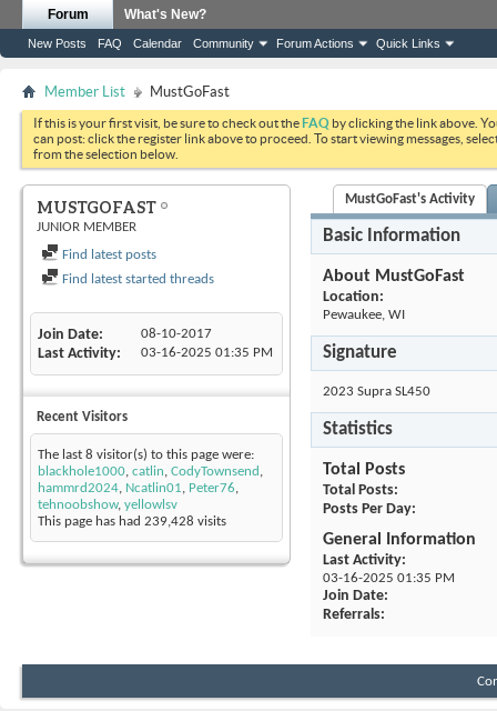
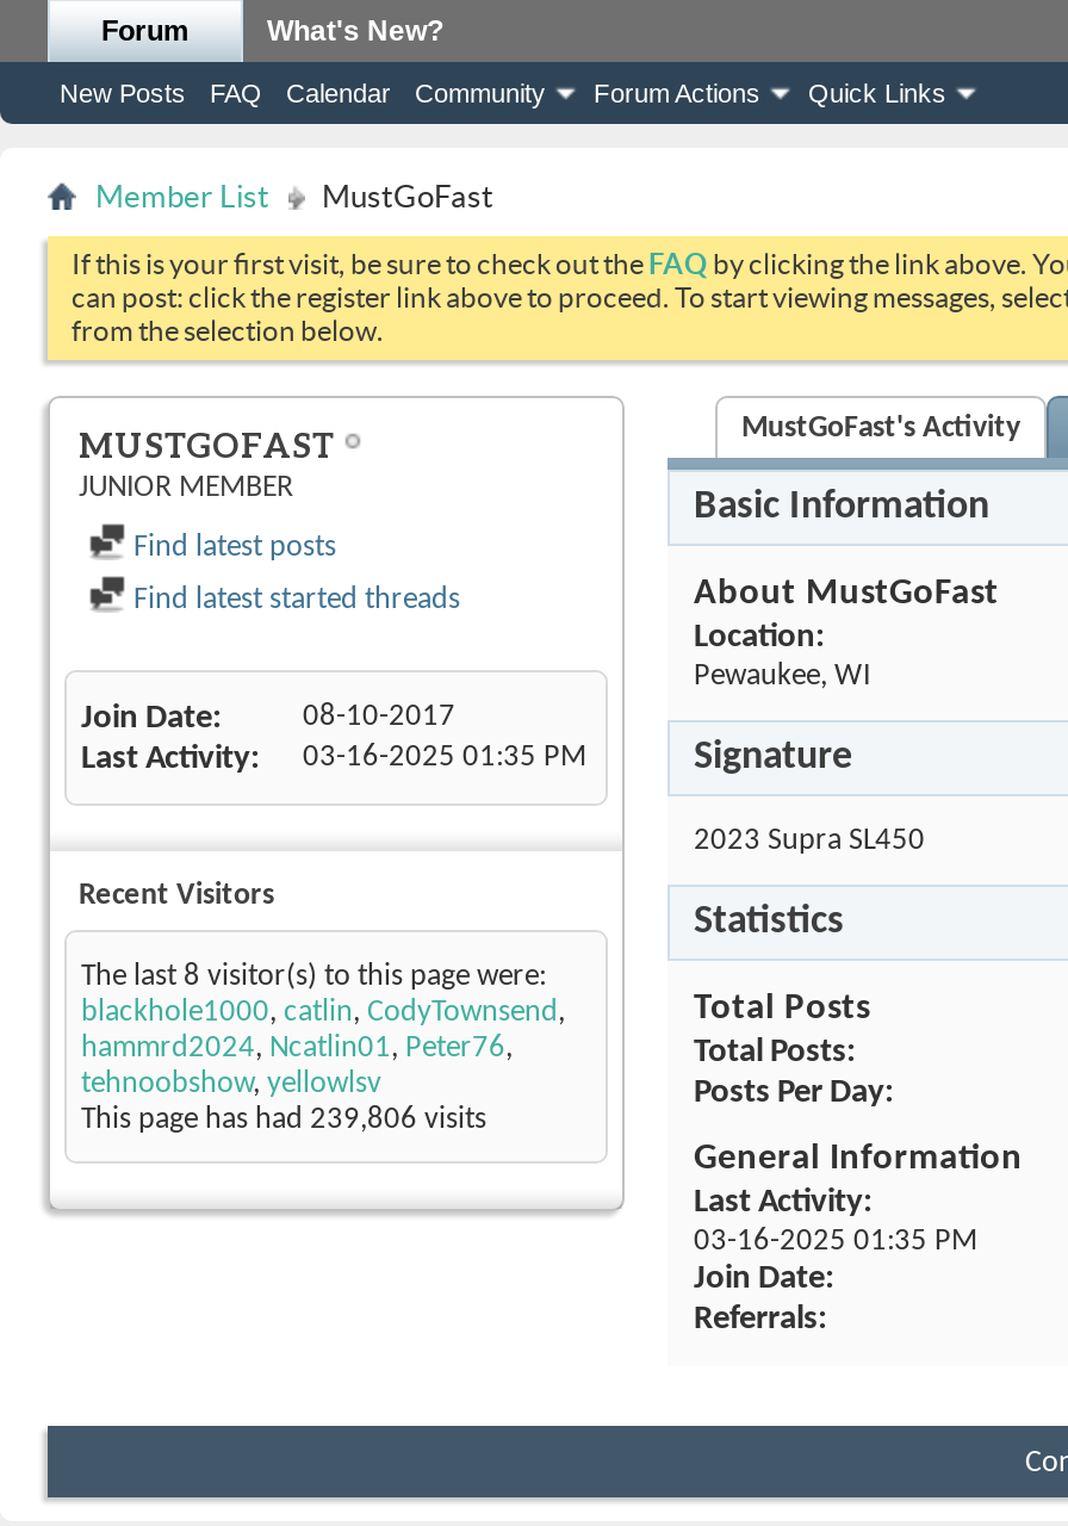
- This page has had 239,428 visits
+ This page has had 239,806 visits
